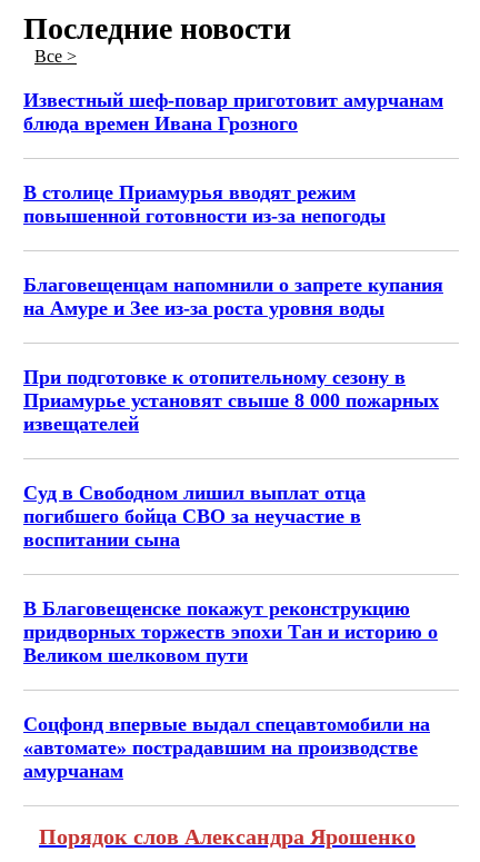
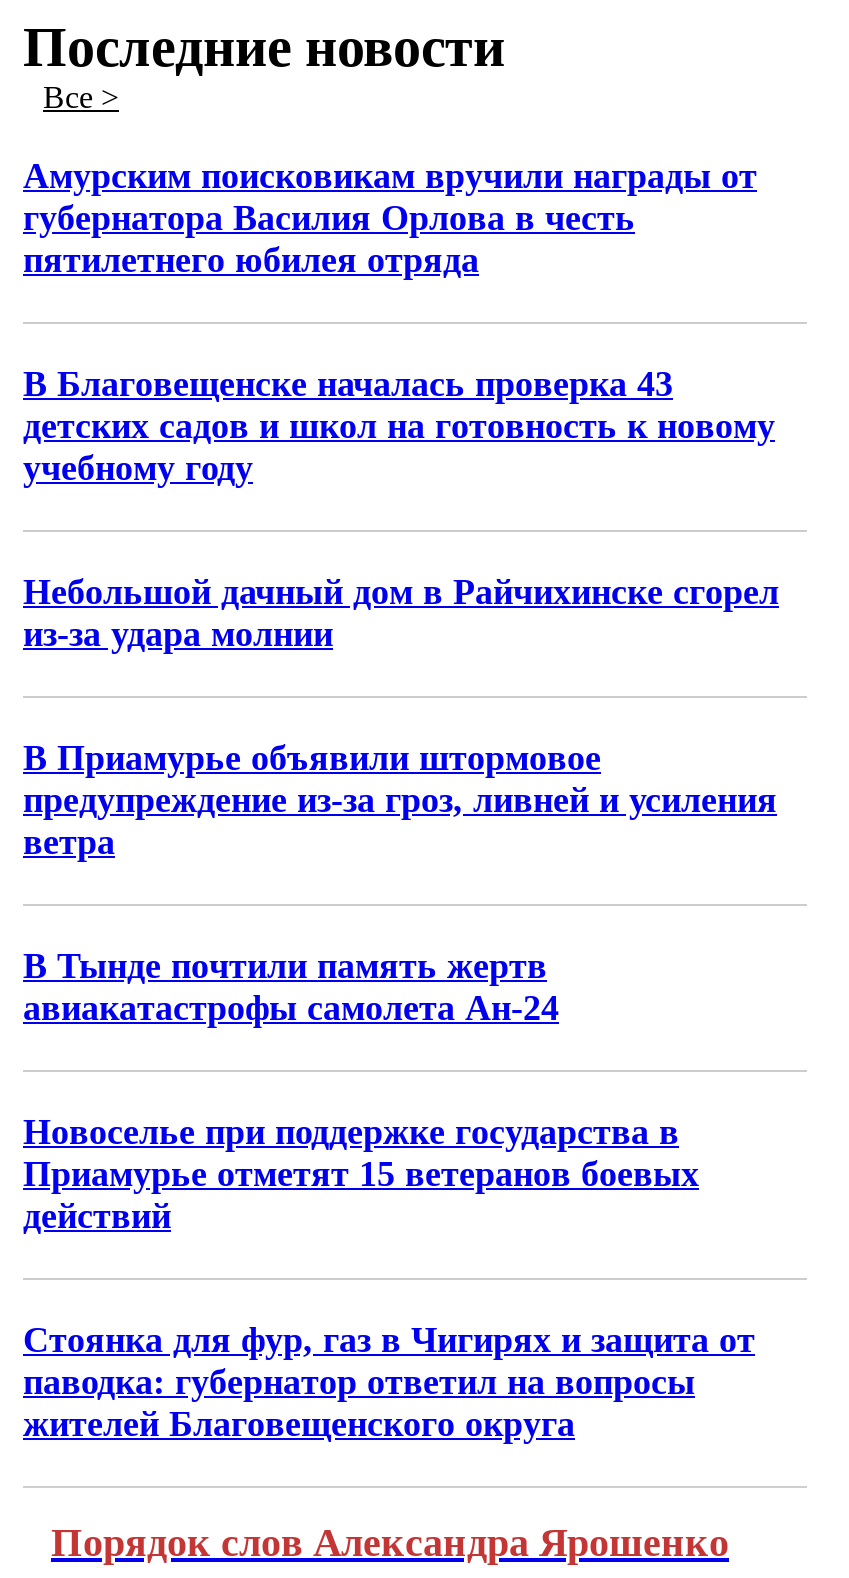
- Известный шеф-повар приготовит амурчанам
- блюда времен Ивана Грозного
+ Амурским поисковикам вручили награды от
+ губернатора Василия Орлова в честь
+ пятилетнего юбилея отряда

- В столице Приамурья вводят режим
- повышенной готовности из-за непогоды
+ В Благовещенске началась проверка 43
+ детских садов и школ на готовность к новому
+ учебному году

- Благовещенцам напомнили о запрете купания
- на Амуре и Зее из-за роста уровня воды
+ Небольшой дачный дом в Райчихинске сгорел
+ из-за удара молнии

- При подготовке к отопительному сезону в
- Приамурье установят свыше 8 000 пожарных
- извещателей
+ В Приамурье объявили штормовое
+ предупреждение из-за гроз, ливней и усиления
+ ветра

- Суд в Свободном лишил выплат отца
- погибшего бойца СВО за неучастие в
- воспитании сына
+ В Тынде почтили память жертв
+ авиакатастрофы самолета Ан-24

- В Благовещенске покажут реконструкцию
- придворных торжеств эпохи Тан и историю о
- Великом шелковом пути
+ Новоселье при поддержке государства в
+ Приамурье отметят 15 ветеранов боевых
+ действий

- Соцфонд впервые выдал спецавтомобили на
- «автомате» пострадавшим на производстве
- амурчанам
+ Стоянка для фур, газ в Чигирях и защита от
+ паводка: губернатор ответил на вопросы
+ жителей Благовещенского округа
